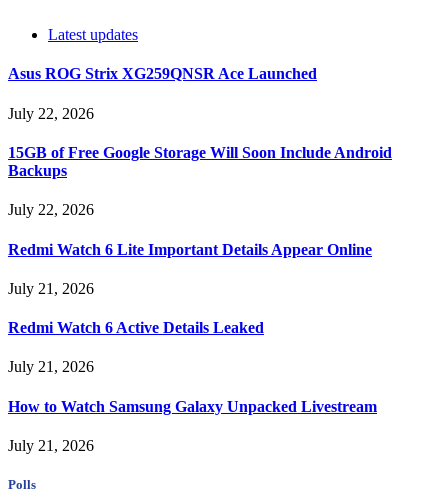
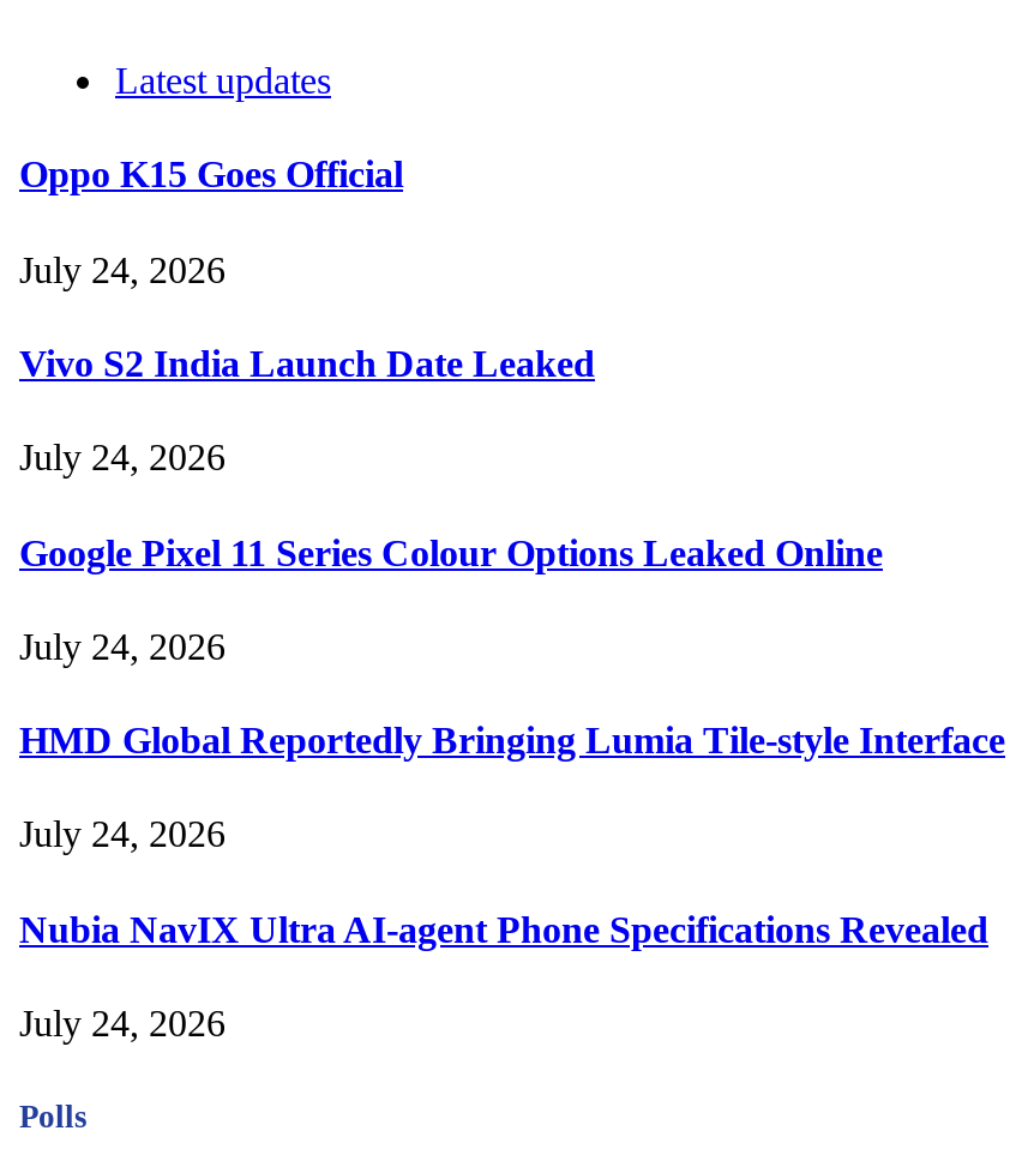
- Asus ROG Strix XG259QNSR Ace Launched
+ Oppo K15 Goes Official

- July 22, 2026
+ July 24, 2026

- 15GB of Free Google Storage Will Soon Include Android
- Backups
+ Vivo S2 India Launch Date Leaked

- July 22, 2026
+ July 24, 2026

- Redmi Watch 6 Lite Important Details Appear Online
+ Google Pixel 11 Series Colour Options Leaked Online

- July 21, 2026
+ July 24, 2026

- Redmi Watch 6 Active Details Leaked
+ HMD Global Reportedly Bringing Lumia Tile-style Interface

- July 21, 2026
+ July 24, 2026

- How to Watch Samsung Galaxy Unpacked Livestream
+ Nubia NavIX Ultra AI-agent Phone Specifications Revealed

- July 21, 2026
+ July 24, 2026
